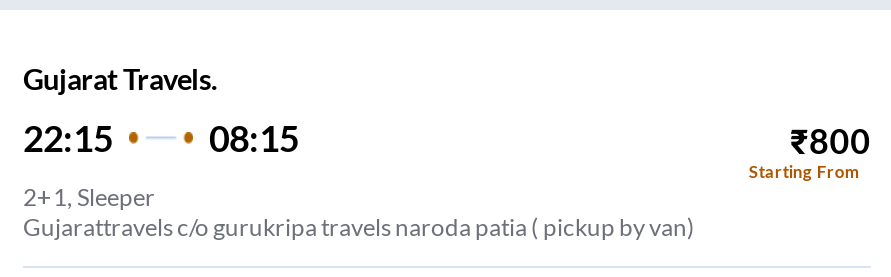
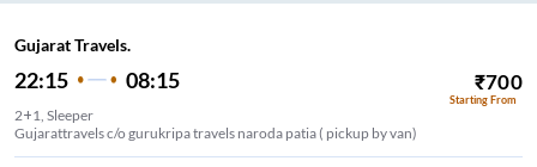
- ₹800
+ ₹700
